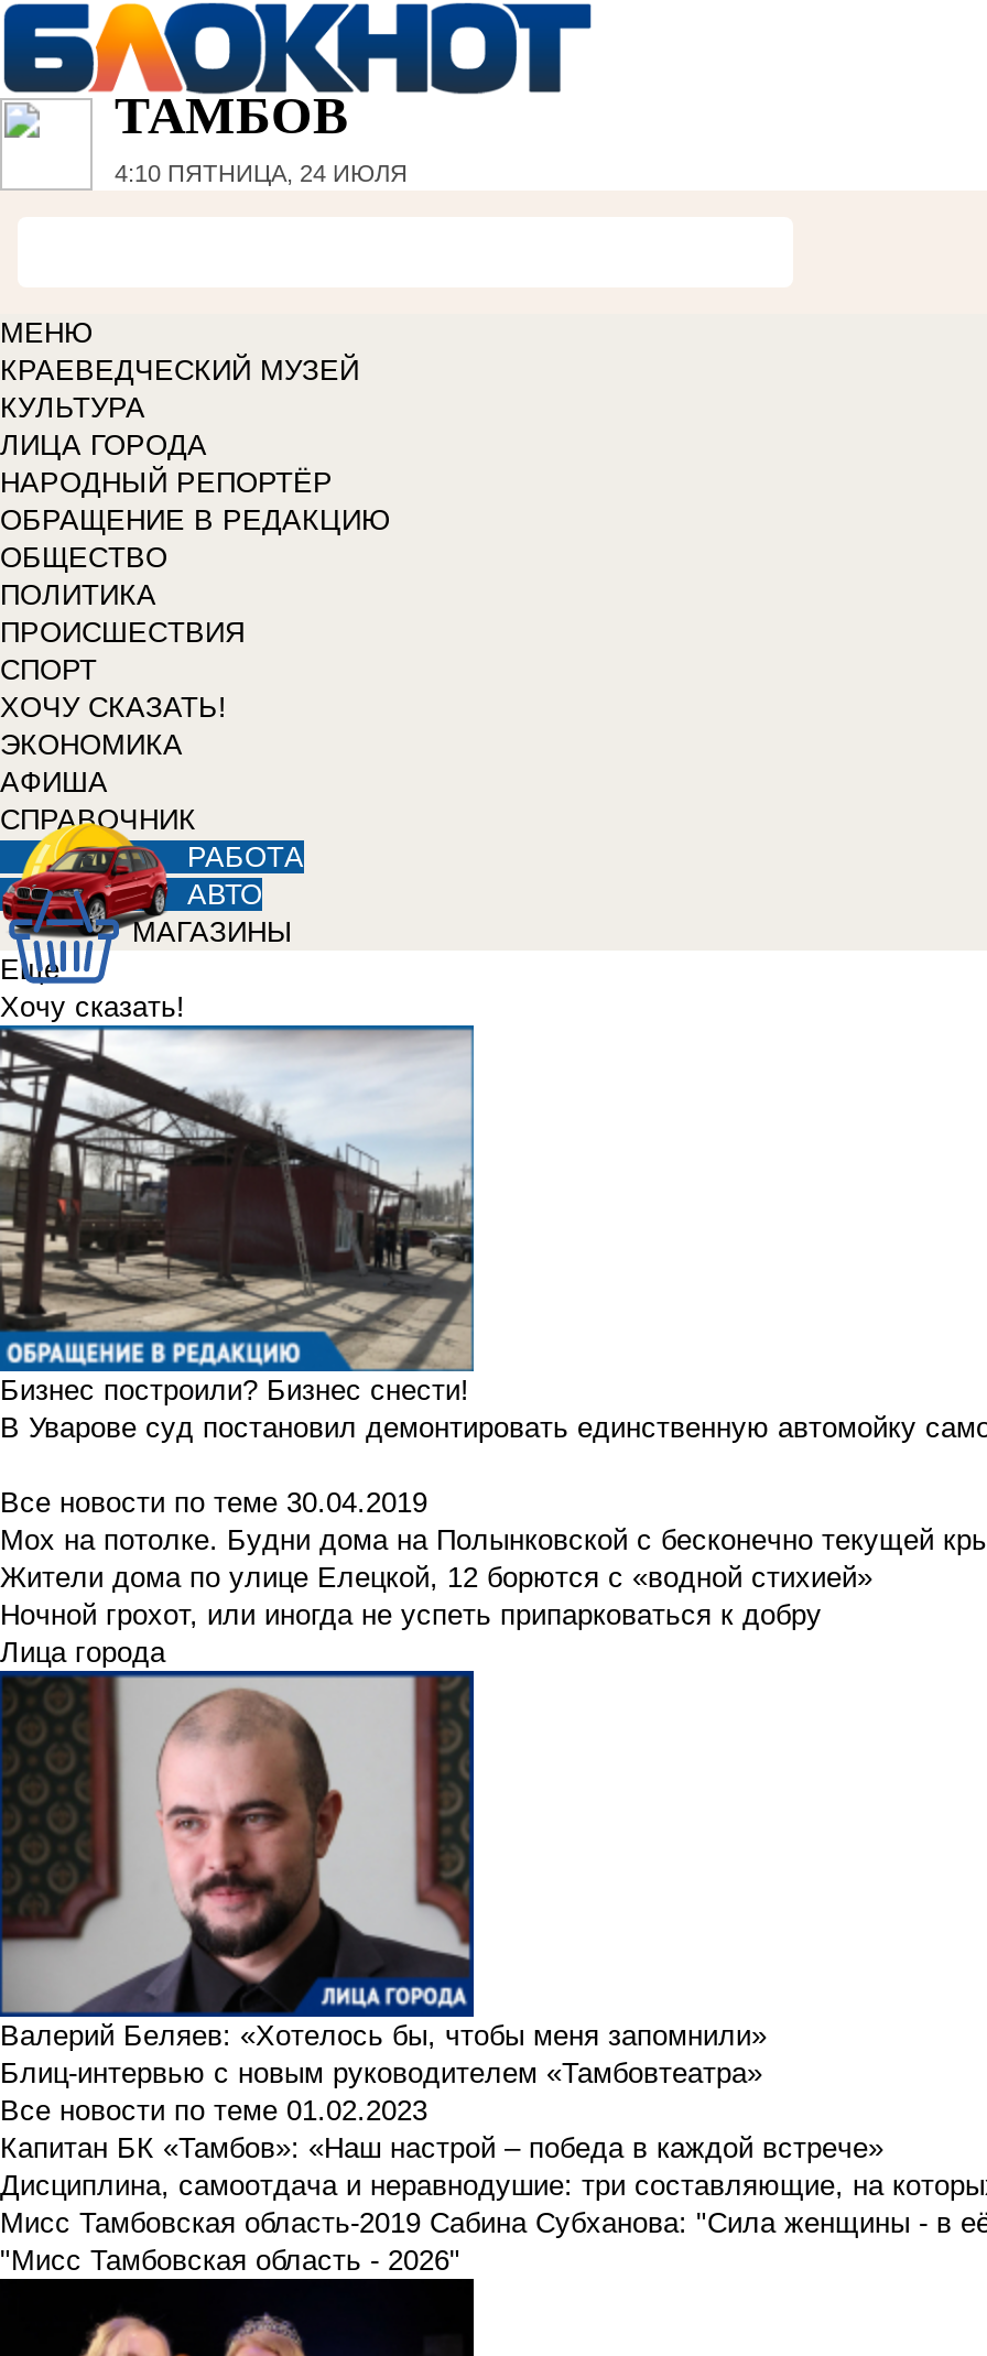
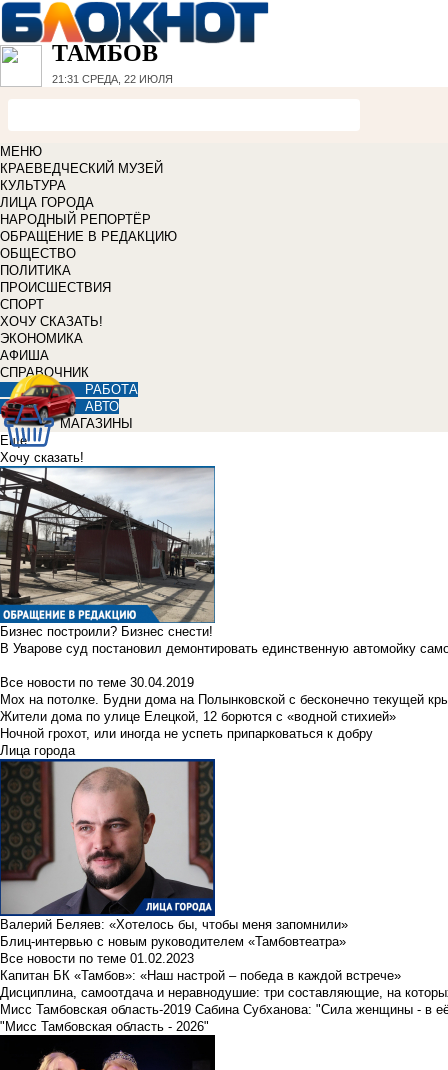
- 4:10 ПЯТНИЦА, 24 ИЮЛЯ
+ 21:31 СРЕДА, 22 ИЮЛЯ
